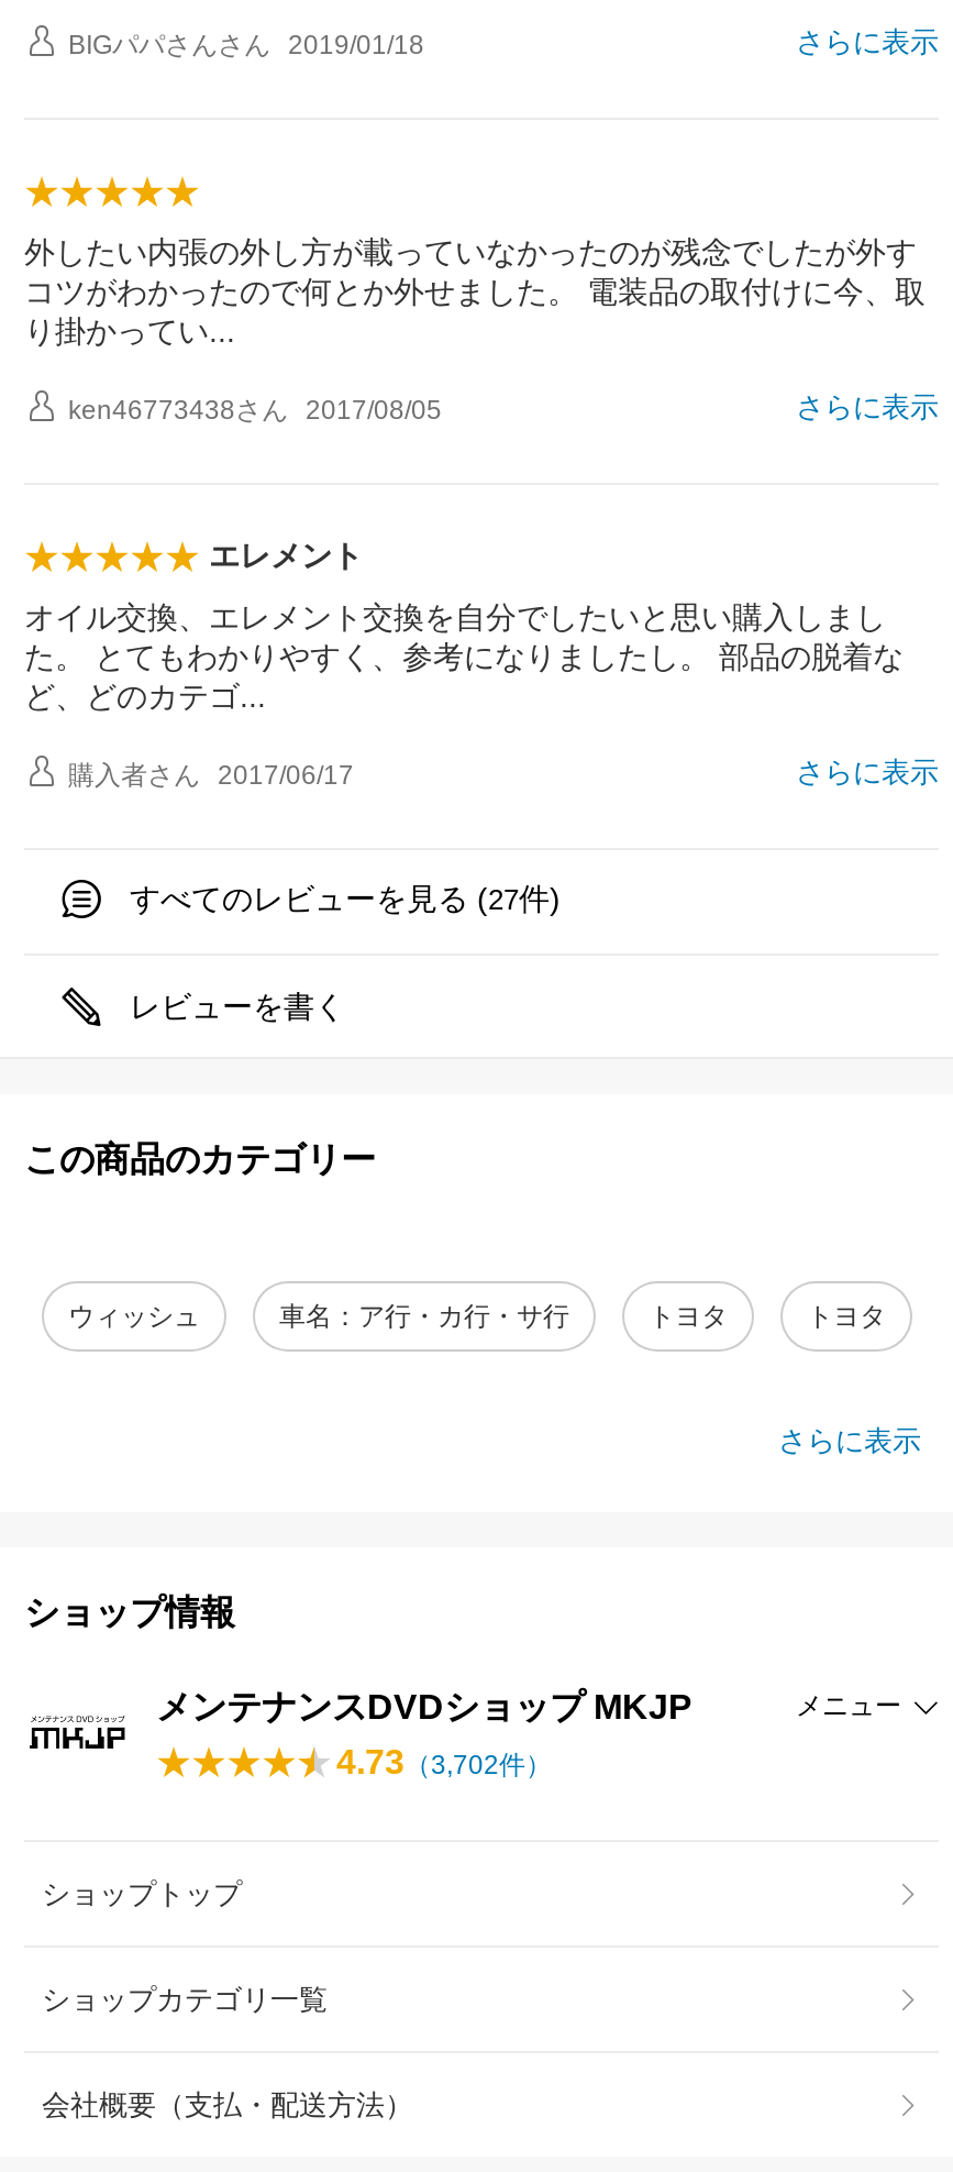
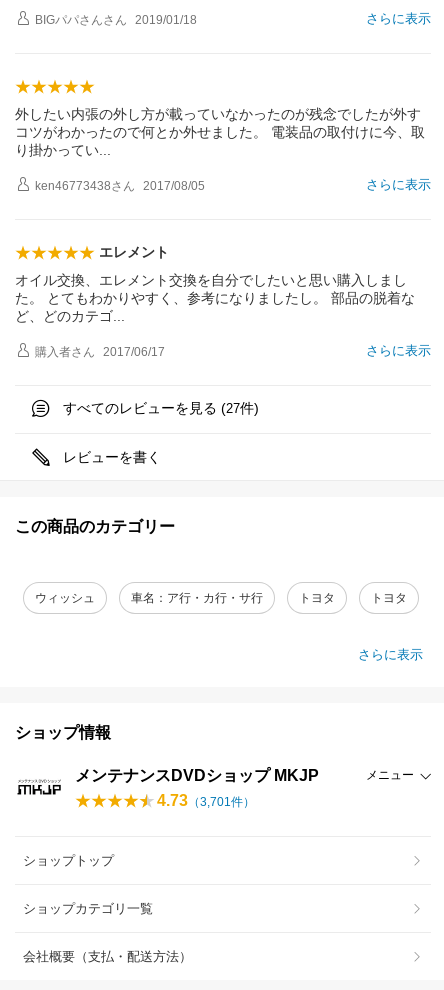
- 4.73（3,702件）
+ 4.73（3,701件）
